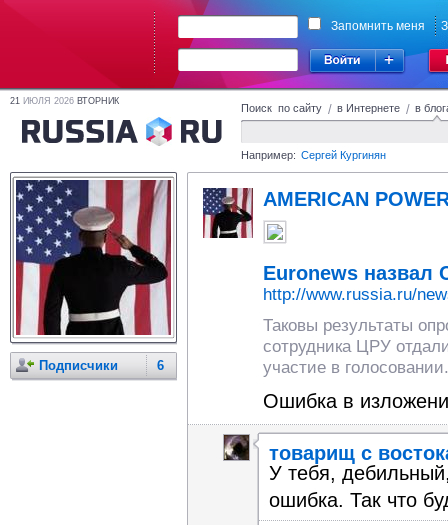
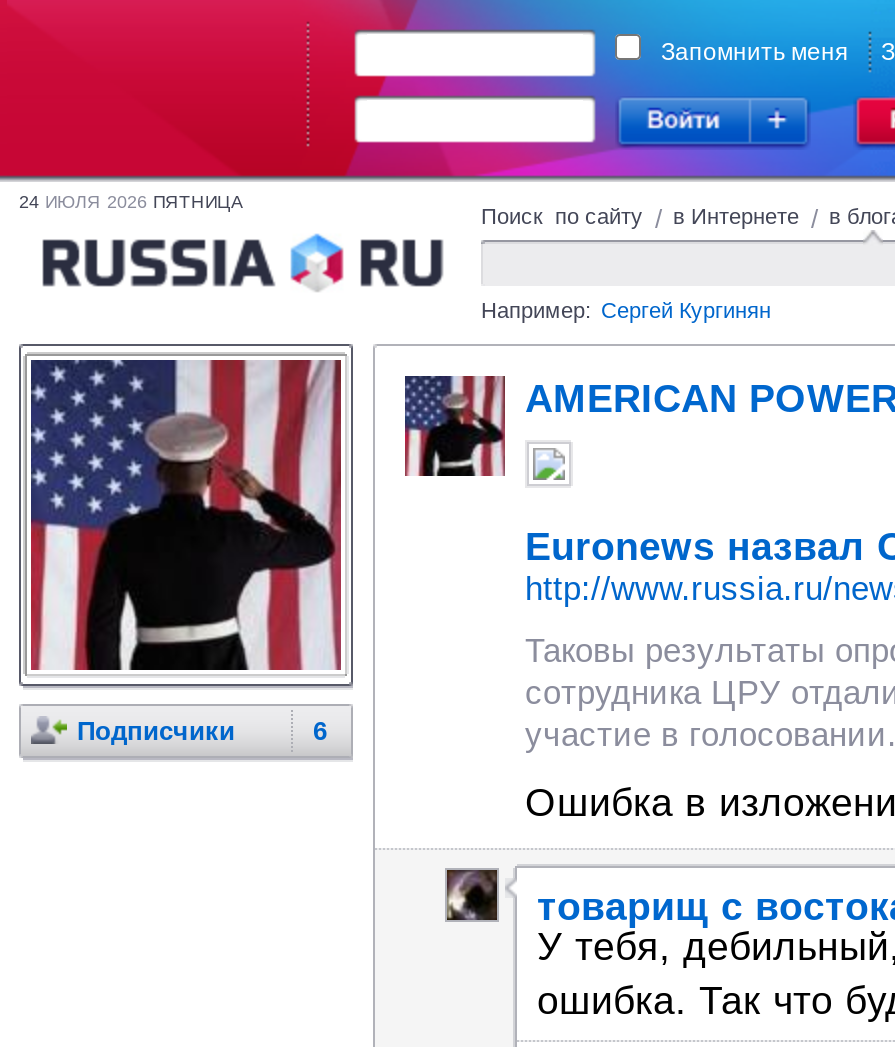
- 21 ИЮЛЯ 2026 ВТОРНИК
+ 24 ИЮЛЯ 2026 ПЯТНИЦА
